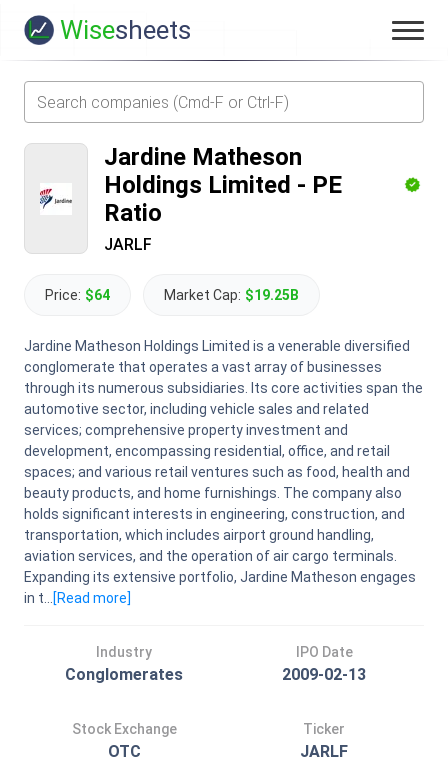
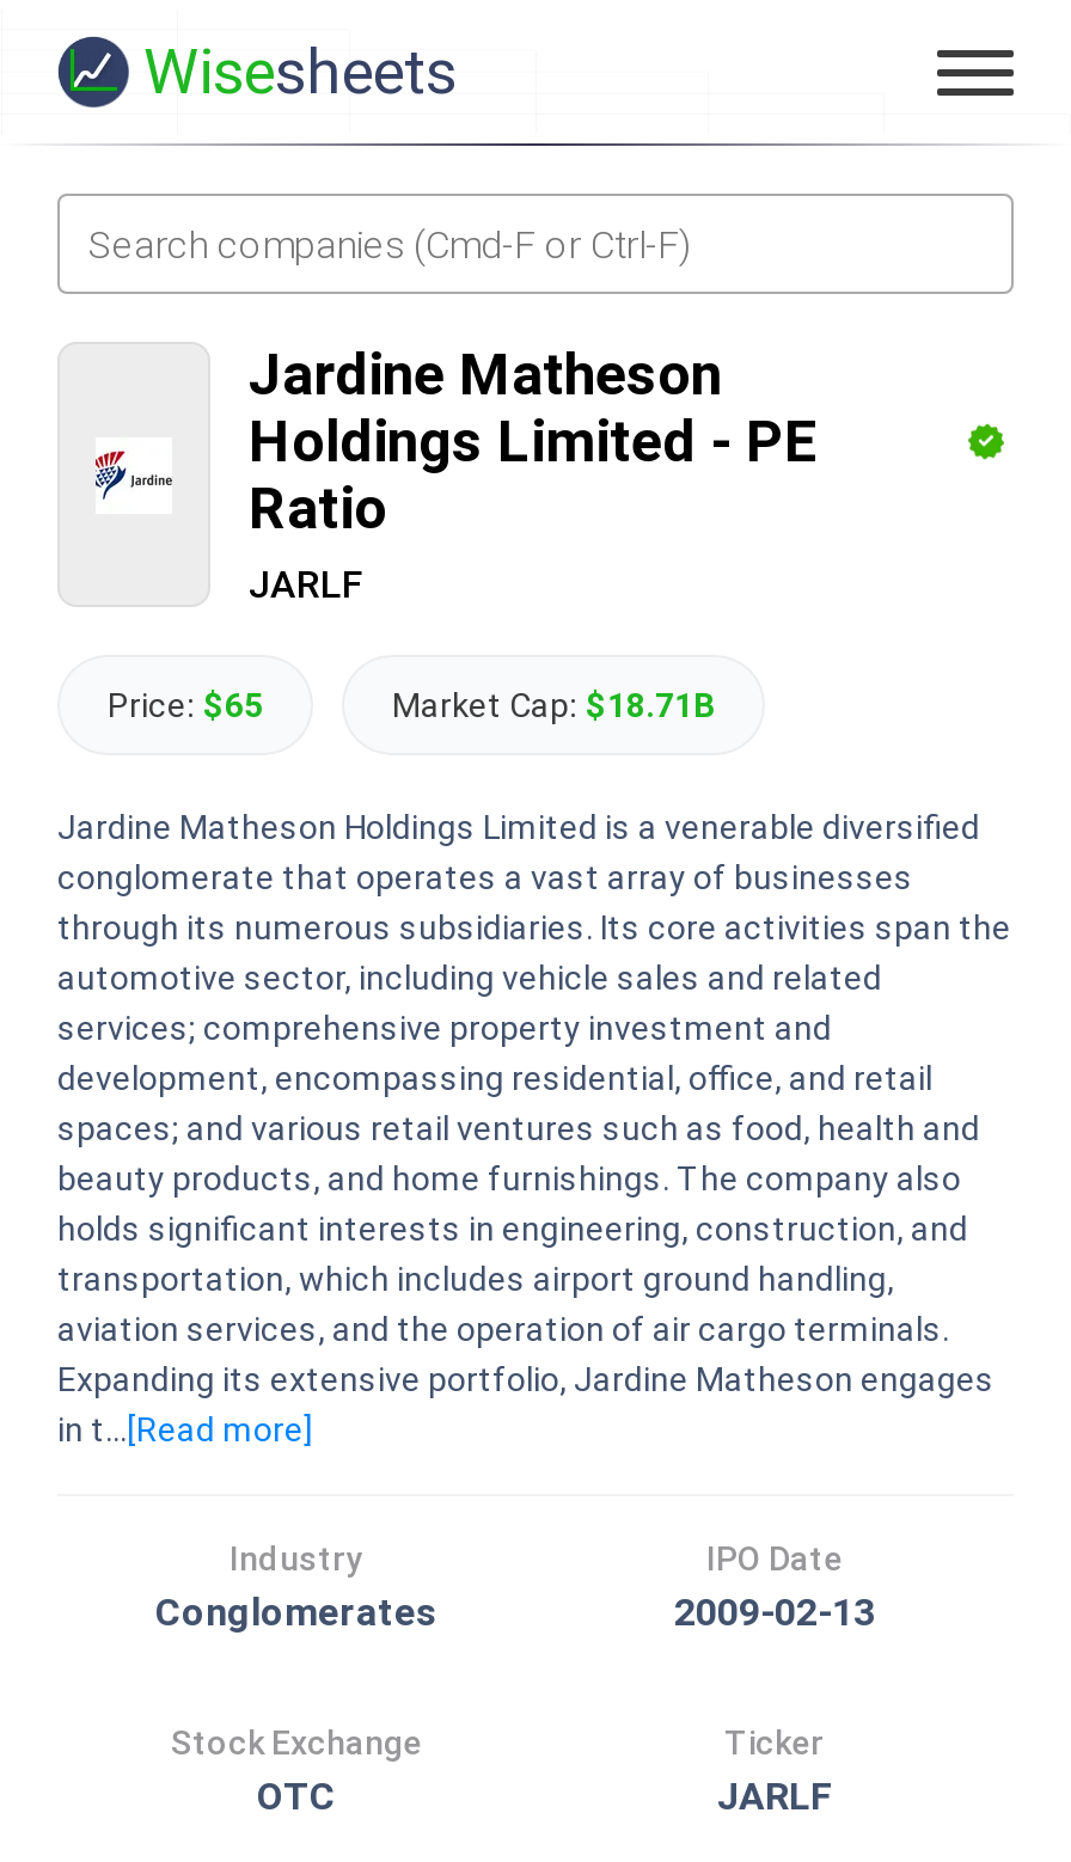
- Price: $64
+ Price: $65

- Market Cap: $19.25B
+ Market Cap: $18.71B
